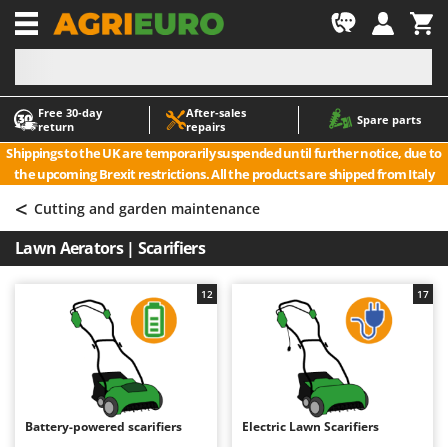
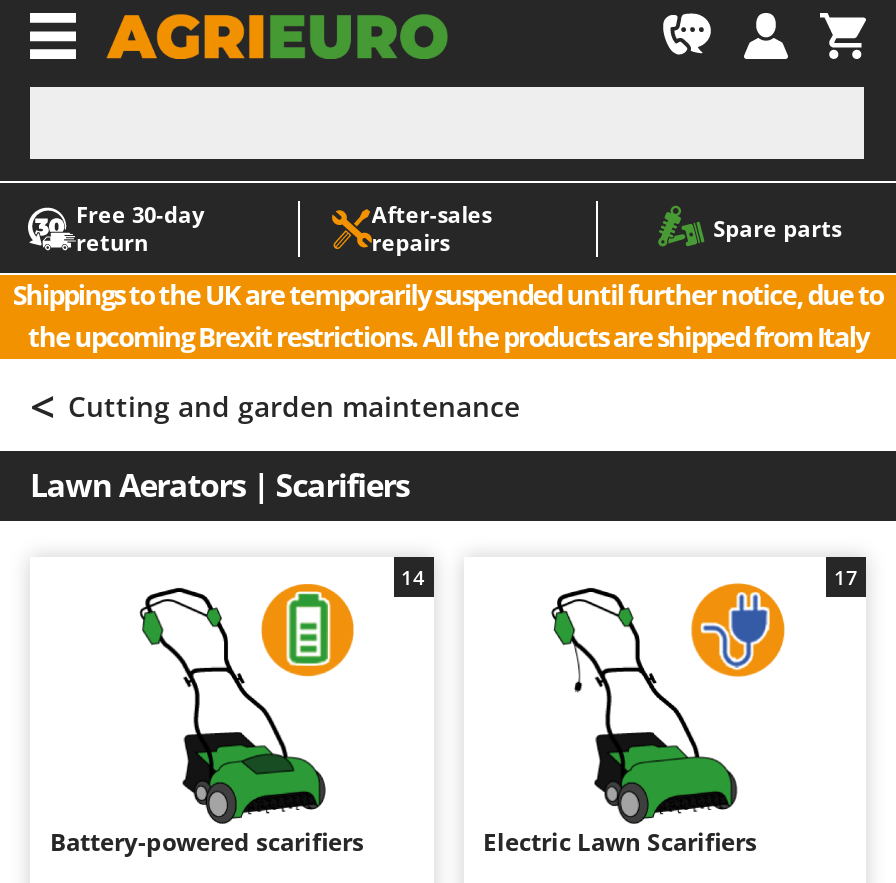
- 12
+ 14
